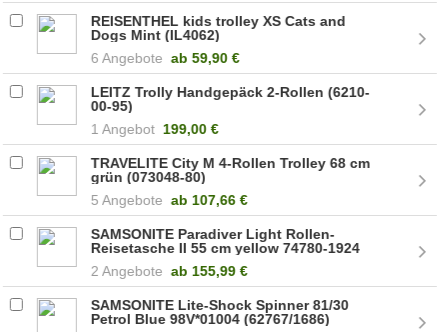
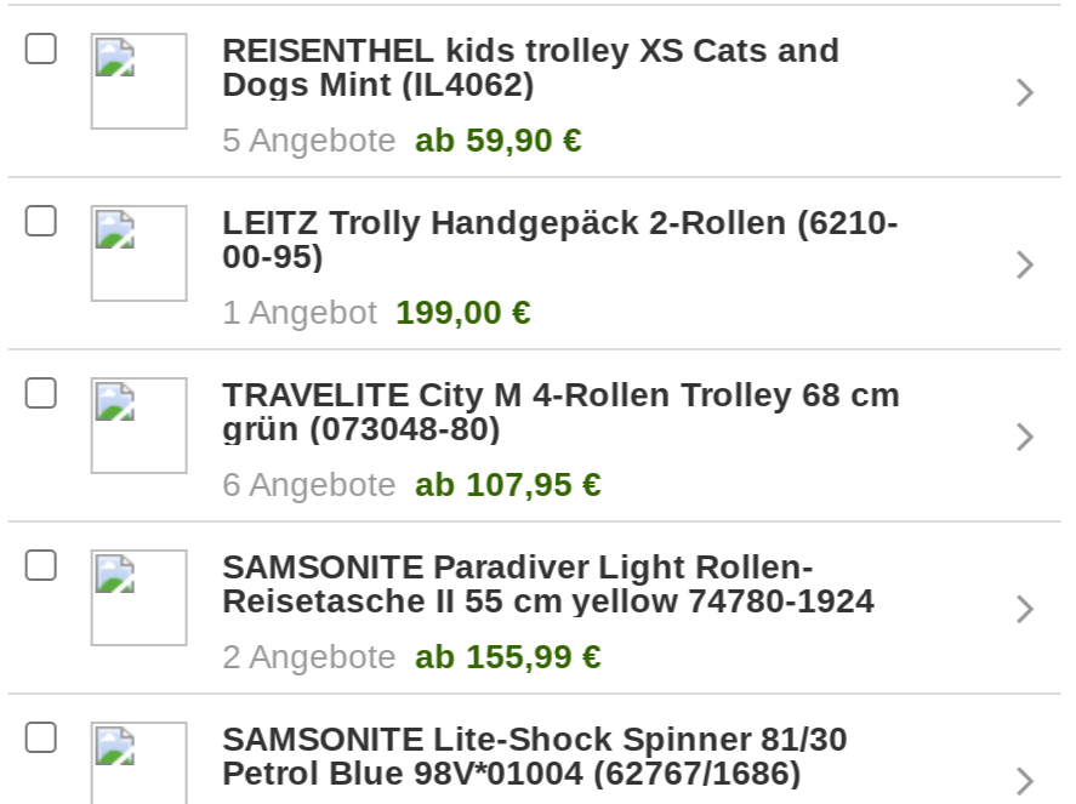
- 6 Angebote ab 59,90 €
+ 5 Angebote ab 59,90 €

- 5 Angebote ab 107,66 €
+ 6 Angebote ab 107,95 €
